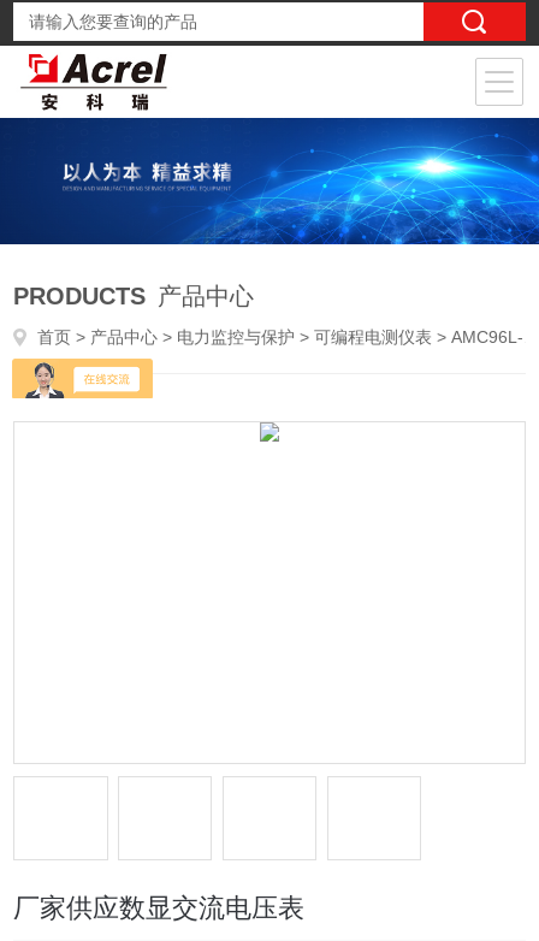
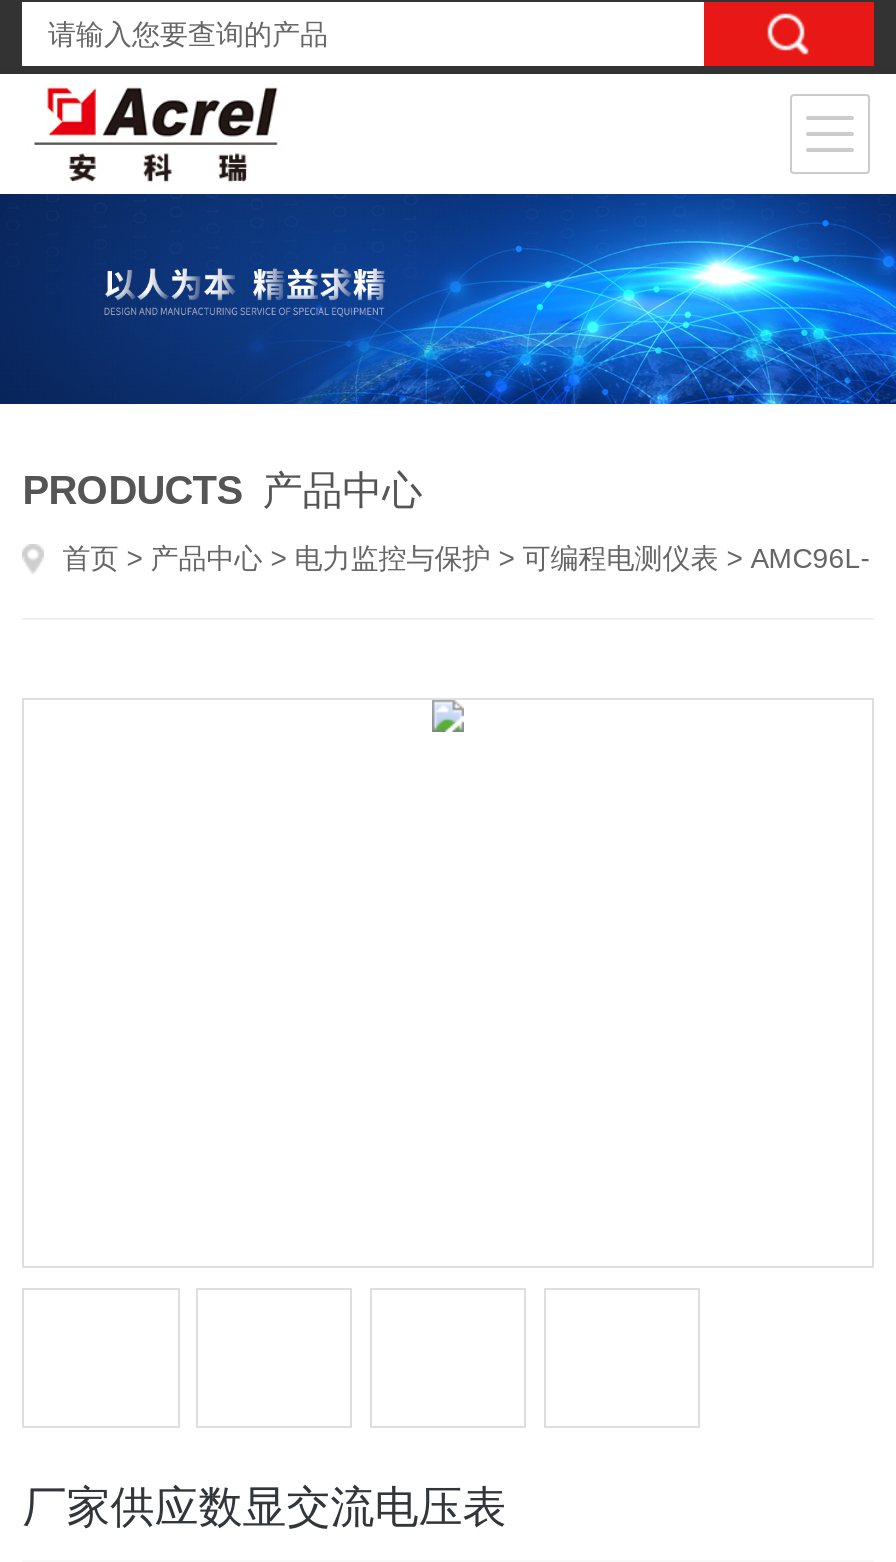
- [image]
